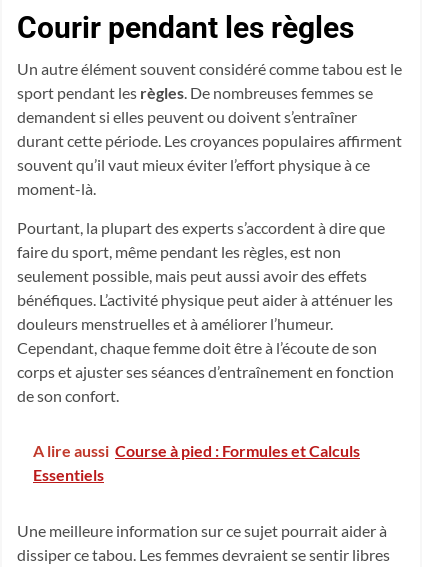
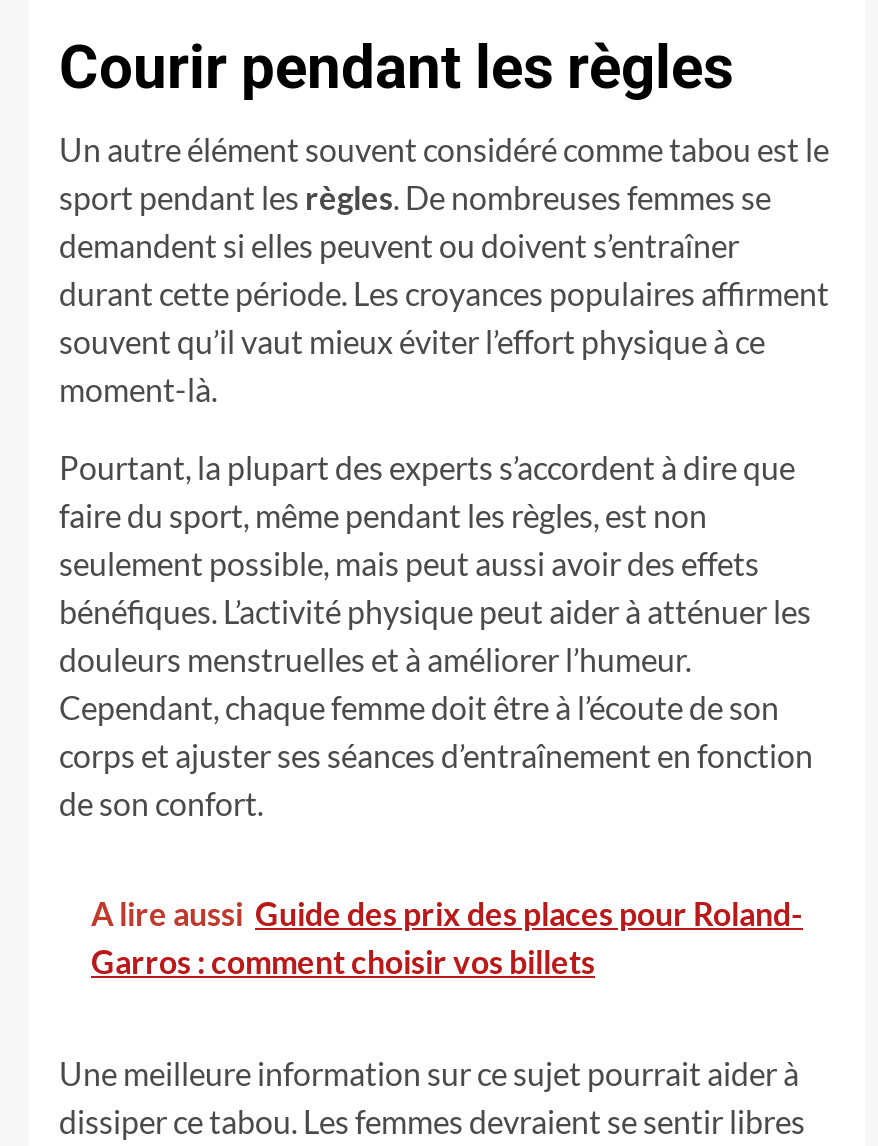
- A lire aussi Course à pied : Formules et Calculs
- Essentiels
+ A lire aussi Guide des prix des places pour Roland-
+ Garros : comment choisir vos billets
